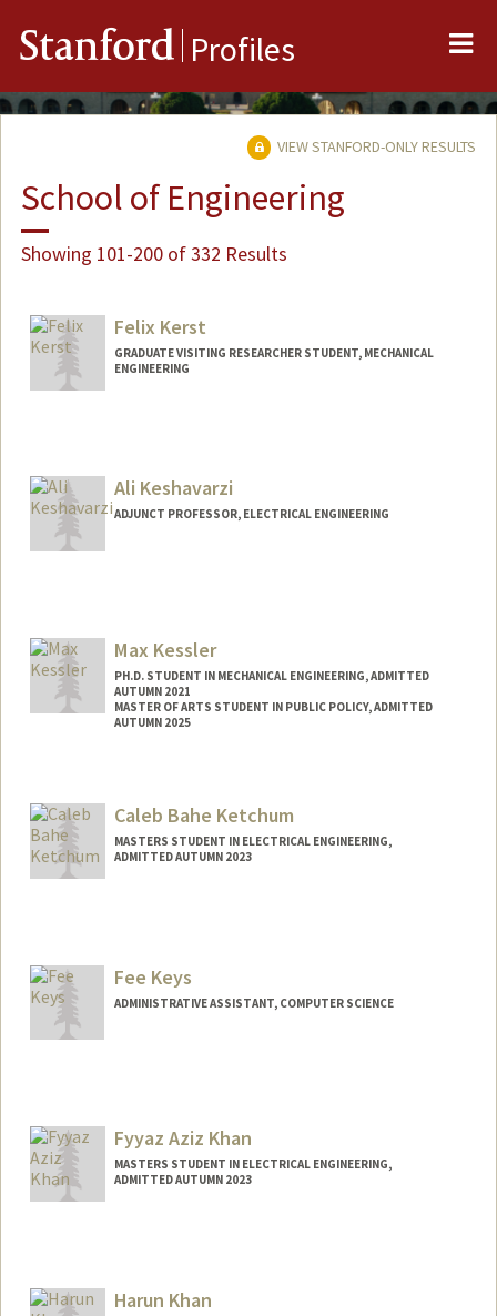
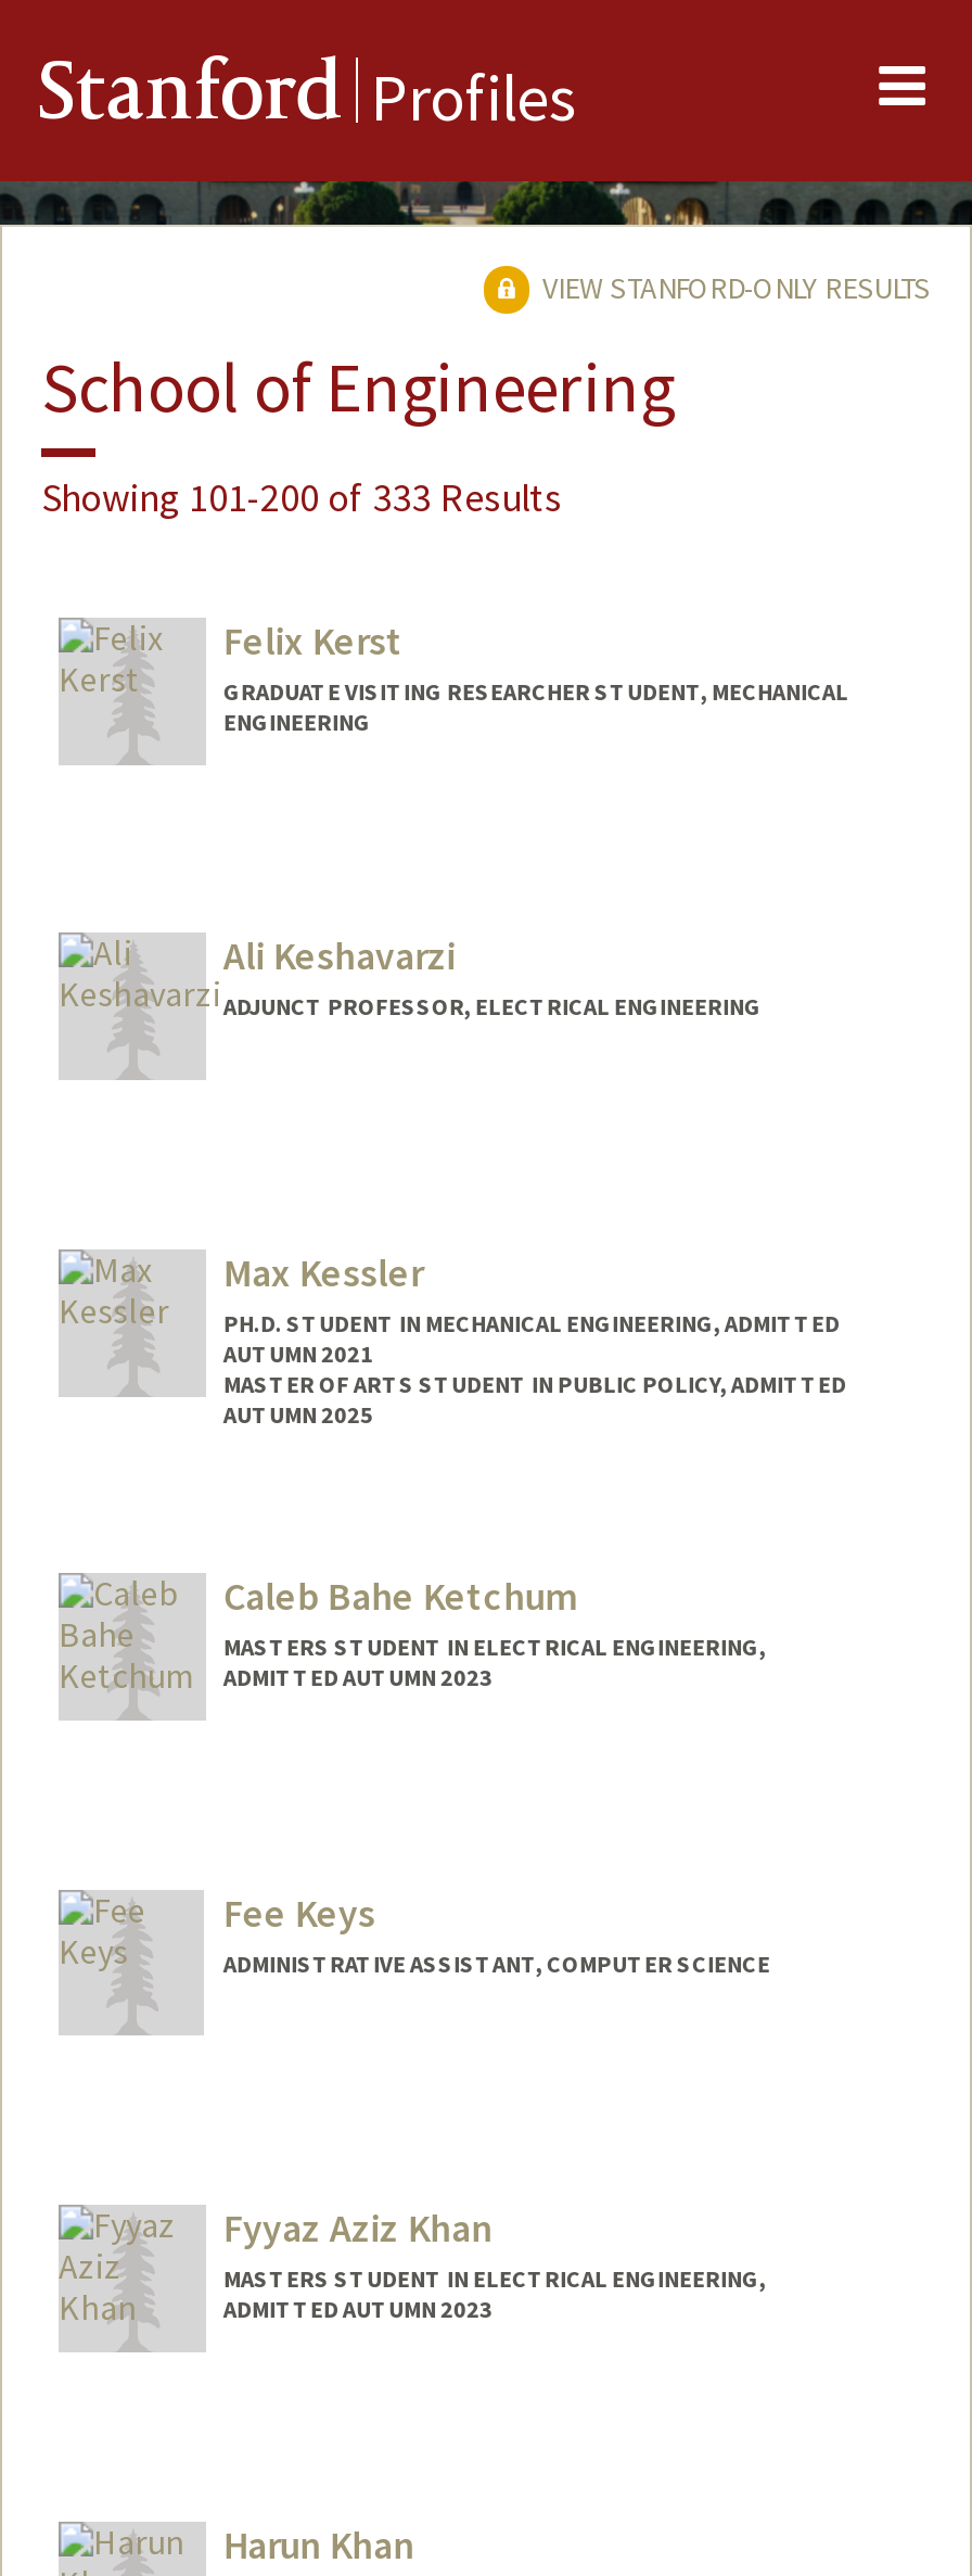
- Showing 101-200 of 332 Results
+ Showing 101-200 of 333 Results
